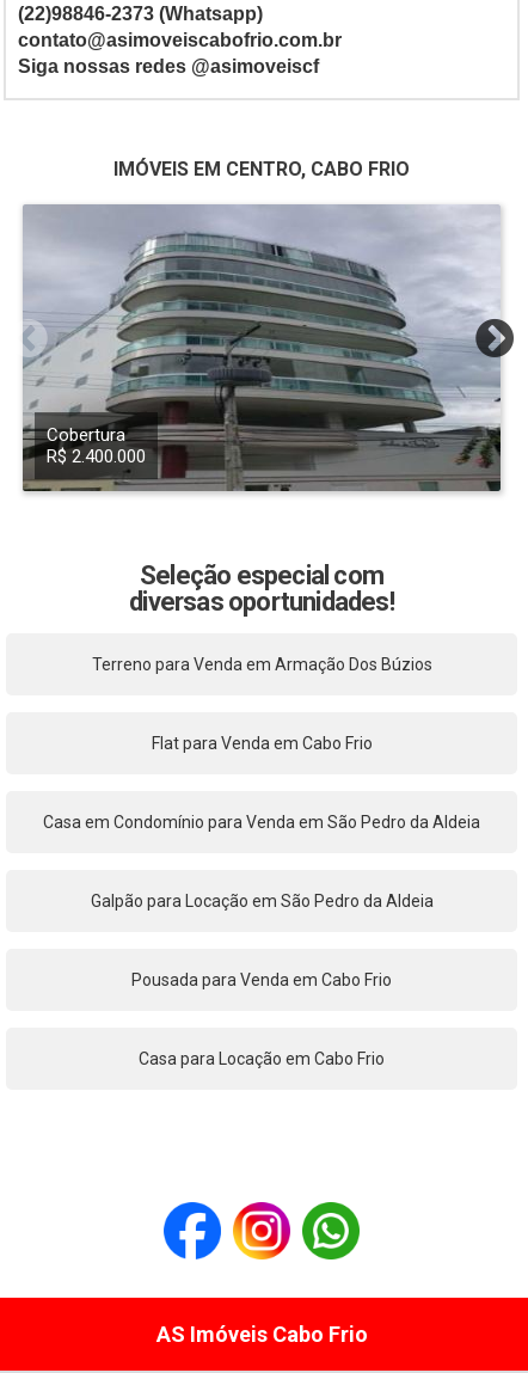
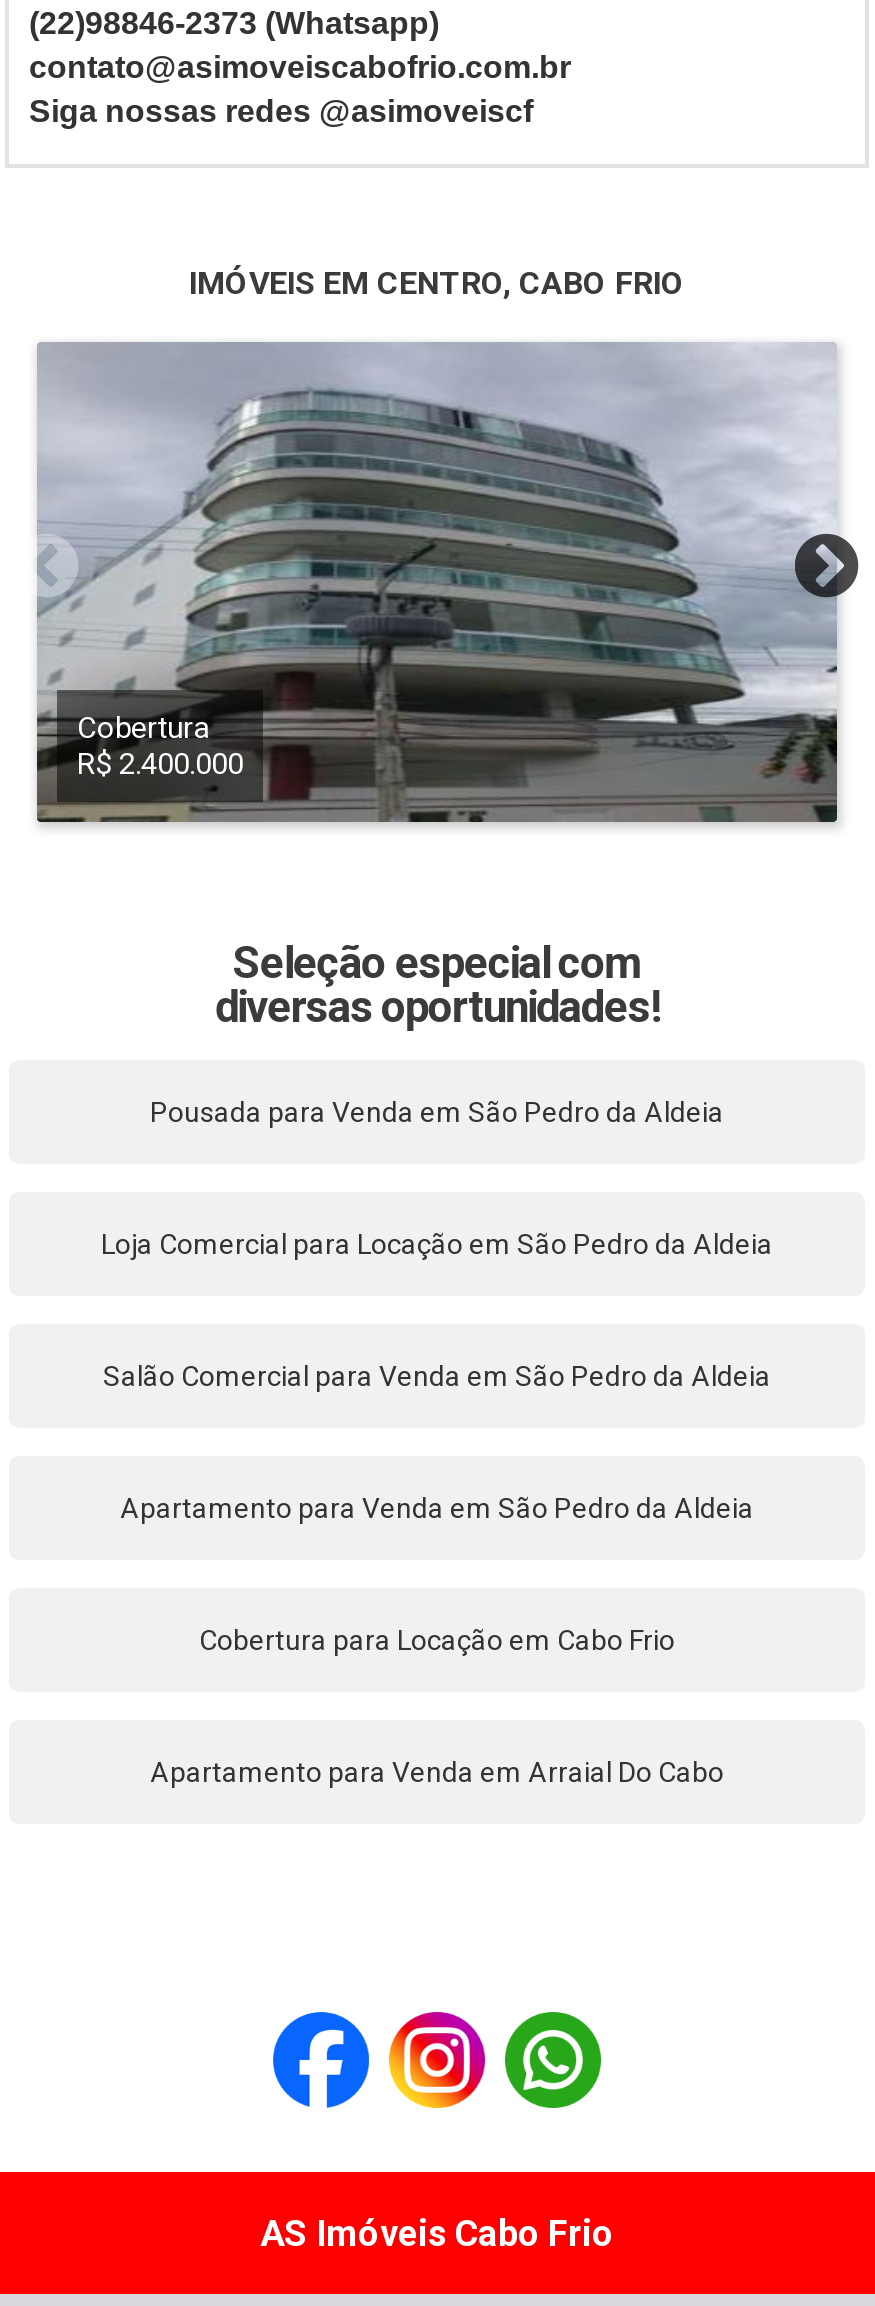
- Terreno para Venda em Armação Dos Búzios
+ Pousada para Venda em São Pedro da Aldeia

- Flat para Venda em Cabo Frio
+ Loja Comercial para Locação em São Pedro da Aldeia

- Casa em Condomínio para Venda em São Pedro da Aldeia
+ Salão Comercial para Venda em São Pedro da Aldeia

- Galpão para Locação em São Pedro da Aldeia
+ Apartamento para Venda em São Pedro da Aldeia

- Pousada para Venda em Cabo Frio
+ Cobertura para Locação em Cabo Frio

- Casa para Locação em Cabo Frio
+ Apartamento para Venda em Arraial Do Cabo
